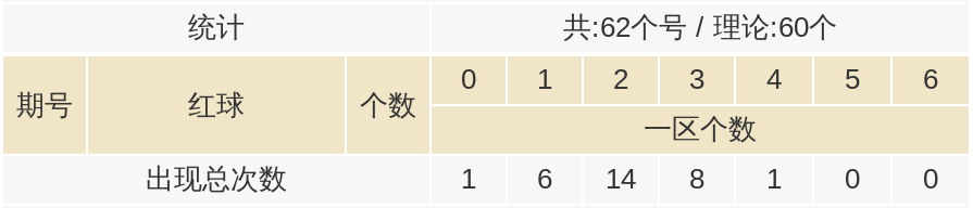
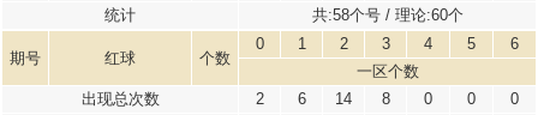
- 共:62个号 / 理论:60个
+ 共:58个号 / 理论:60个

- 1
+ 2

- 1
+ 0
